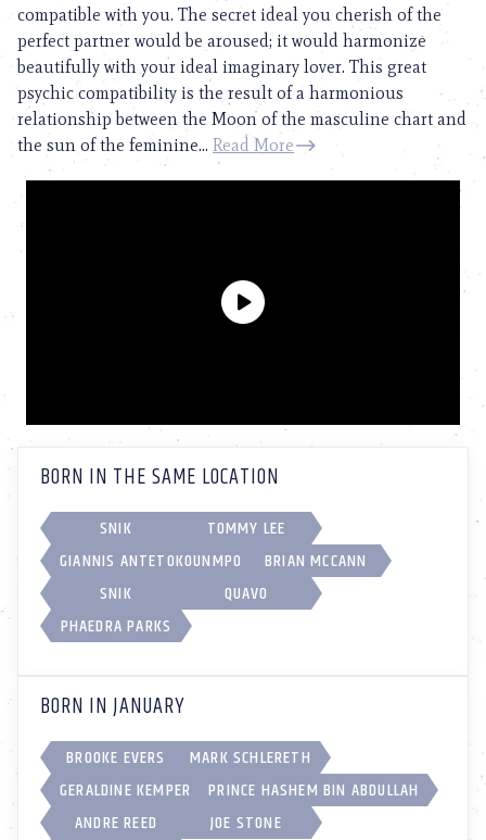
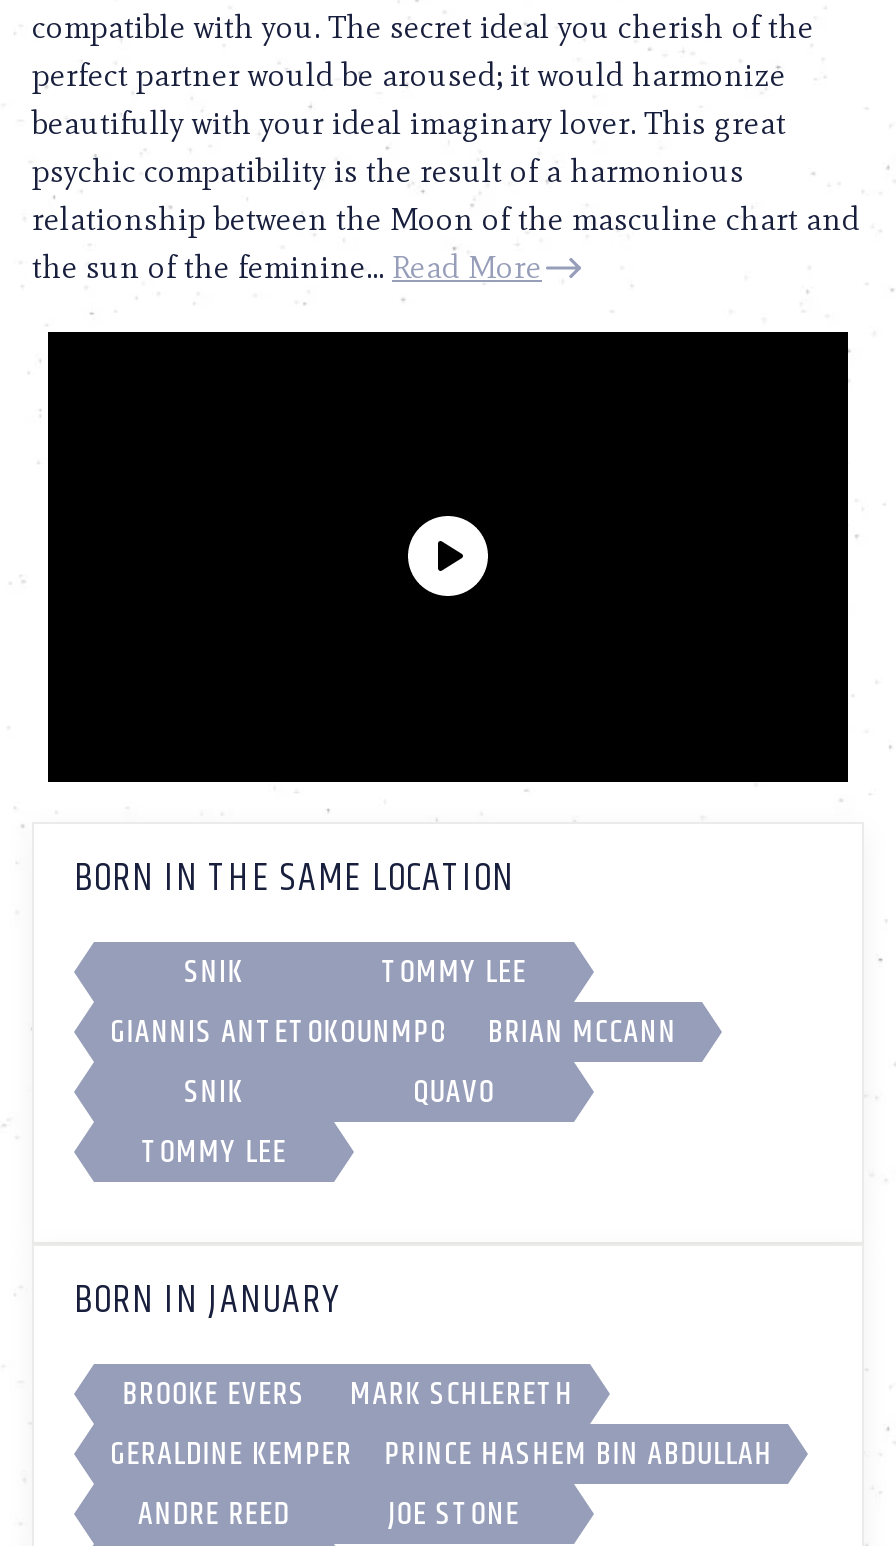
- PHAEDRA PARKS
+ TOMMY LEE
